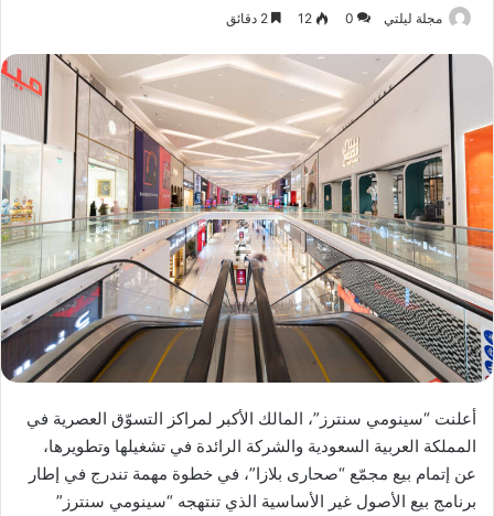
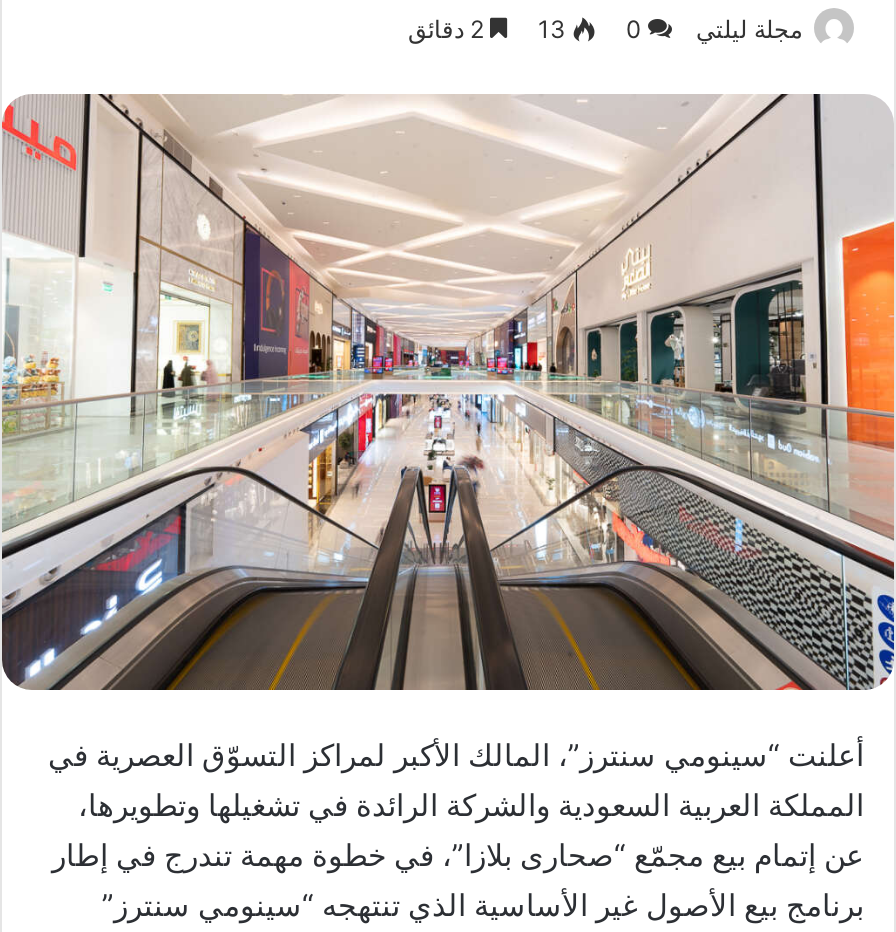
- 12
+ 13
